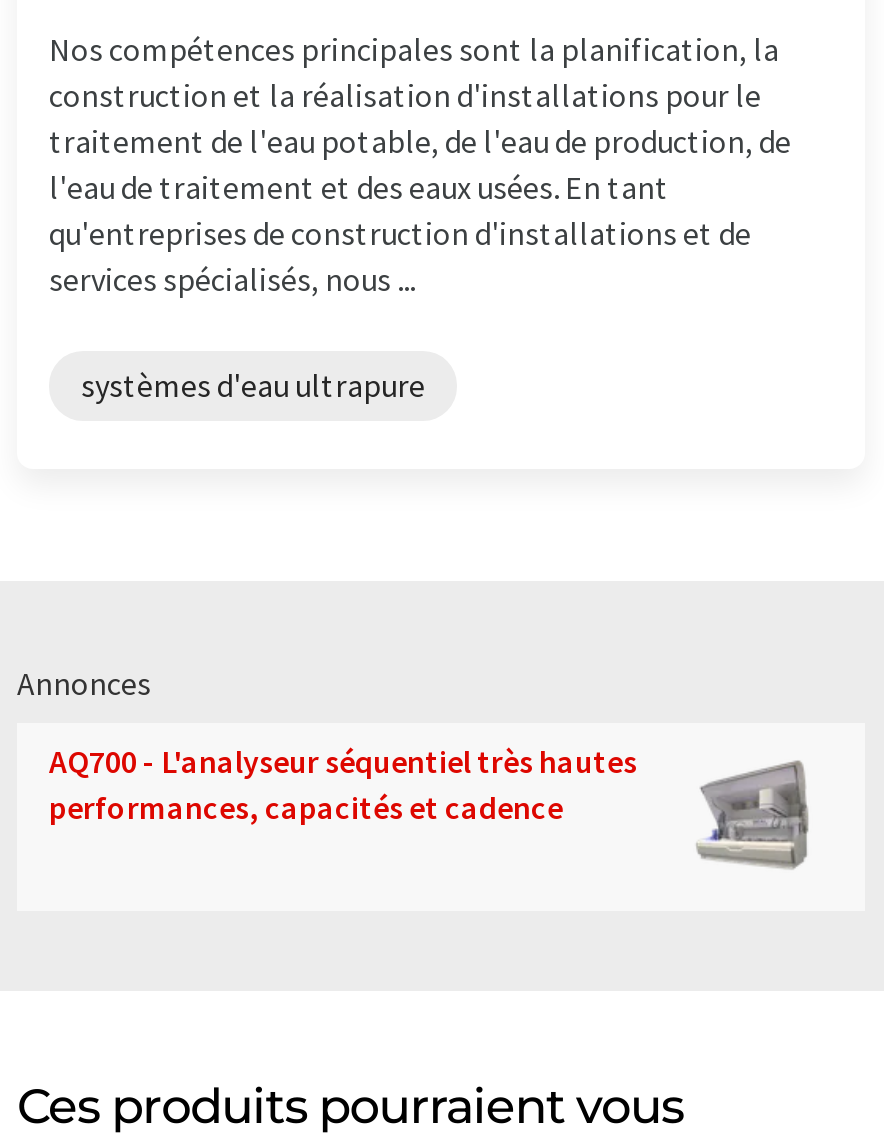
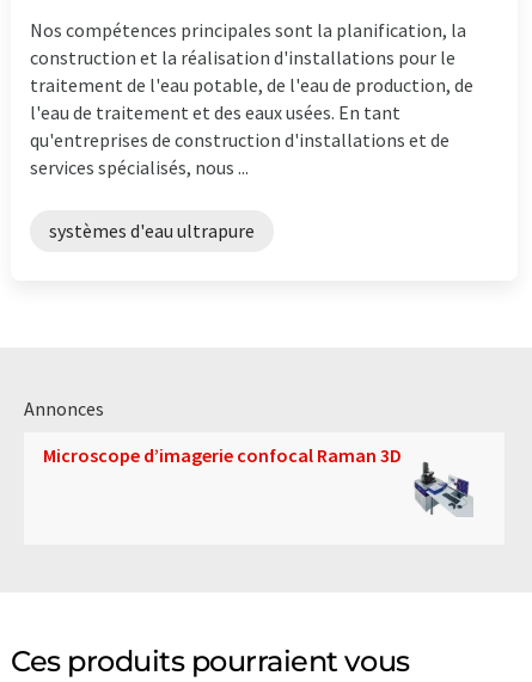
- [image]
- AQ700 - L'analyseur séquentiel très hautes
- performances, capacités et cadence
+ [image]
+ Microscope d’imagerie confocal Raman 3D
